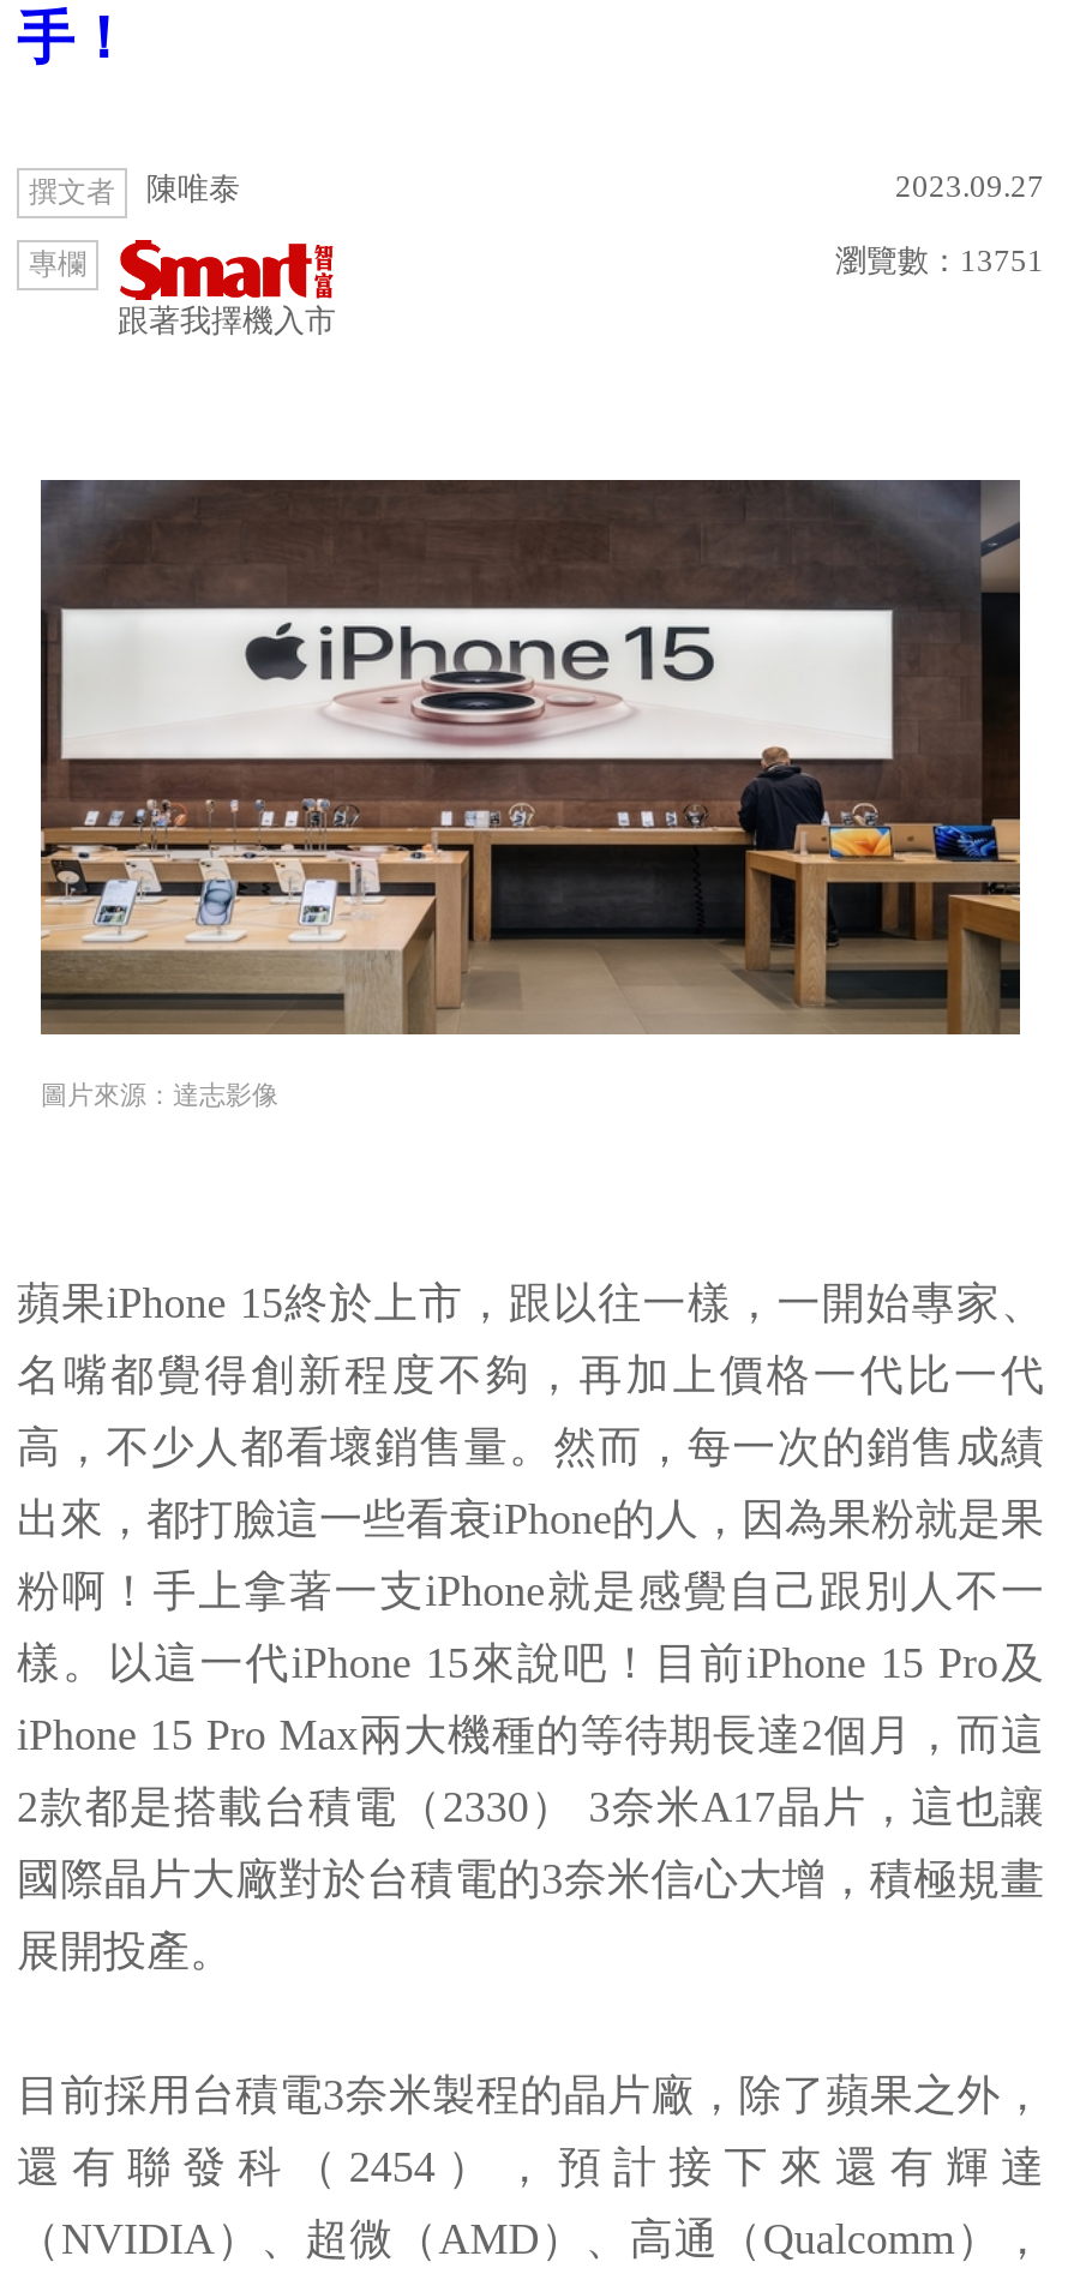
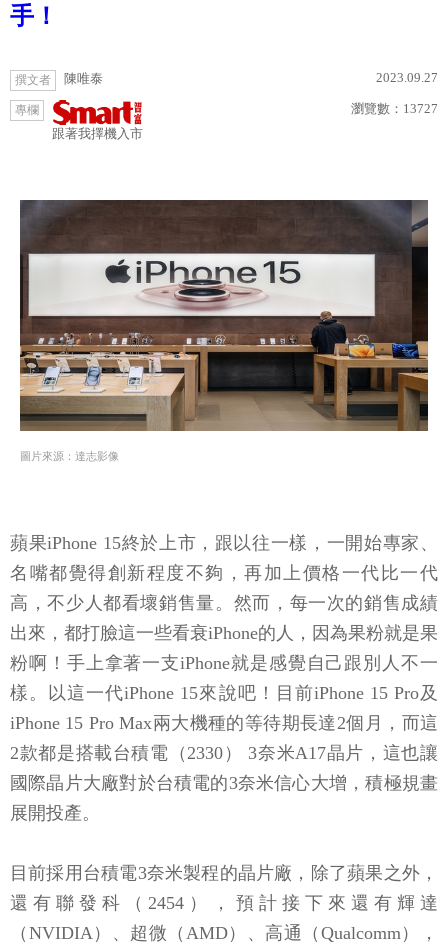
- 瀏覽數：13751
+ 瀏覽數：13727
